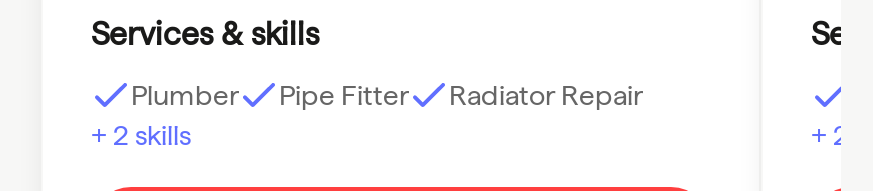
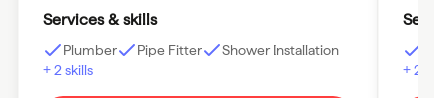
- Radiator Repair
+ Shower Installation
